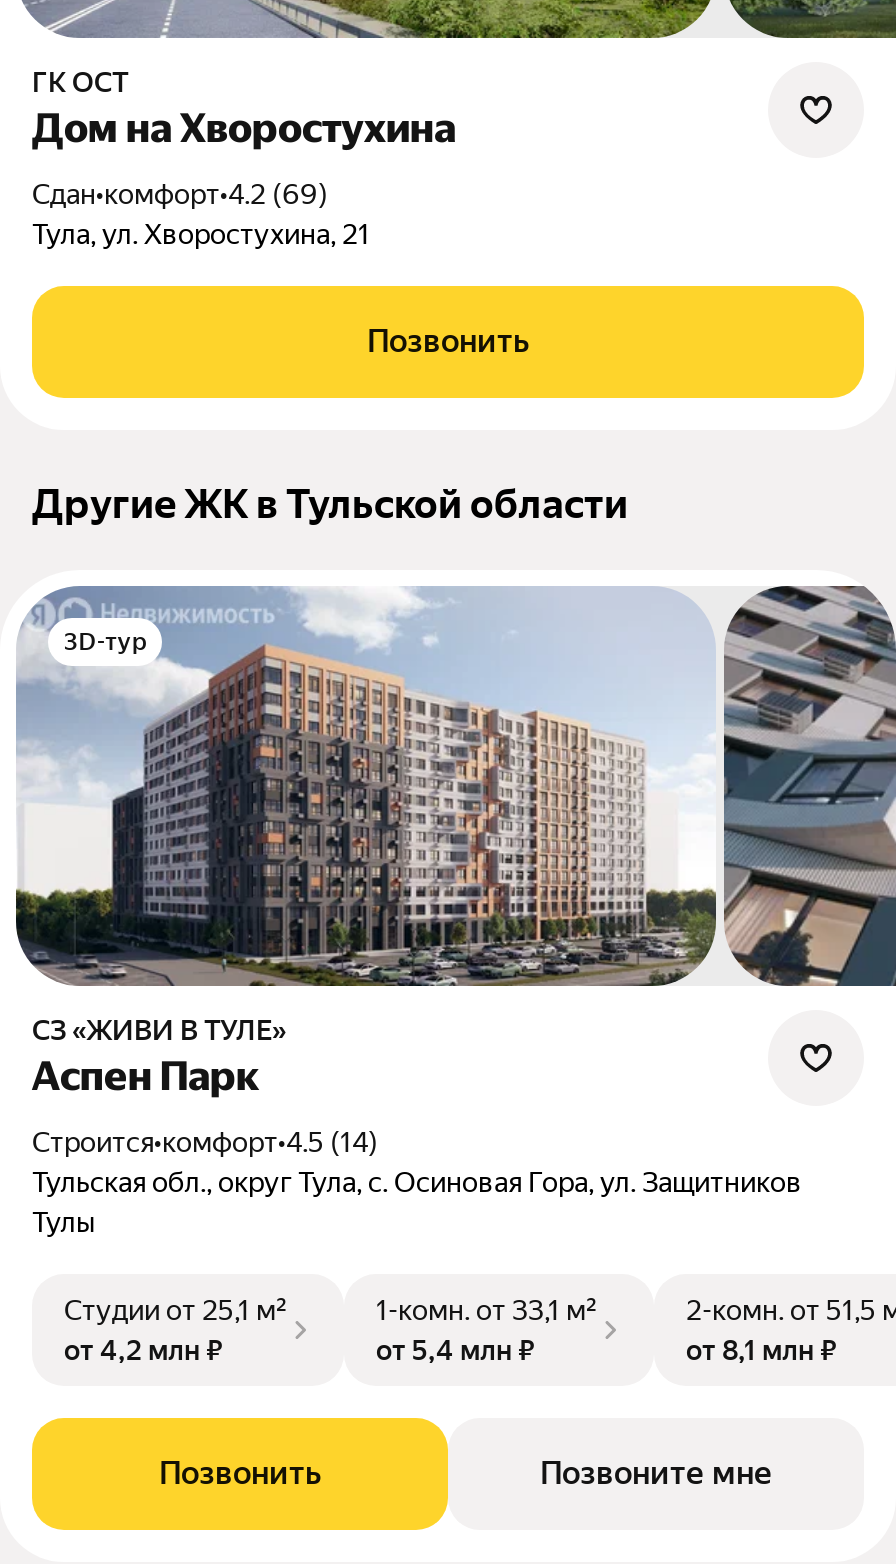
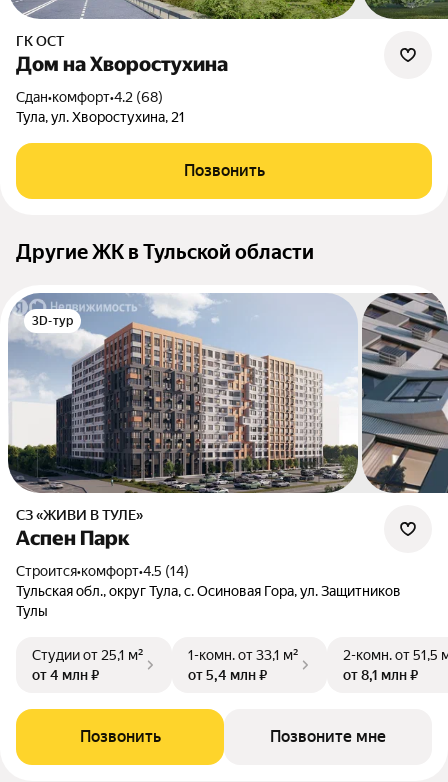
- Сдан•комфорт•4.2 (69)
+ Сдан•комфорт•4.2 (68)

- от 4,2 млн ₽
+ от 4 млн ₽
